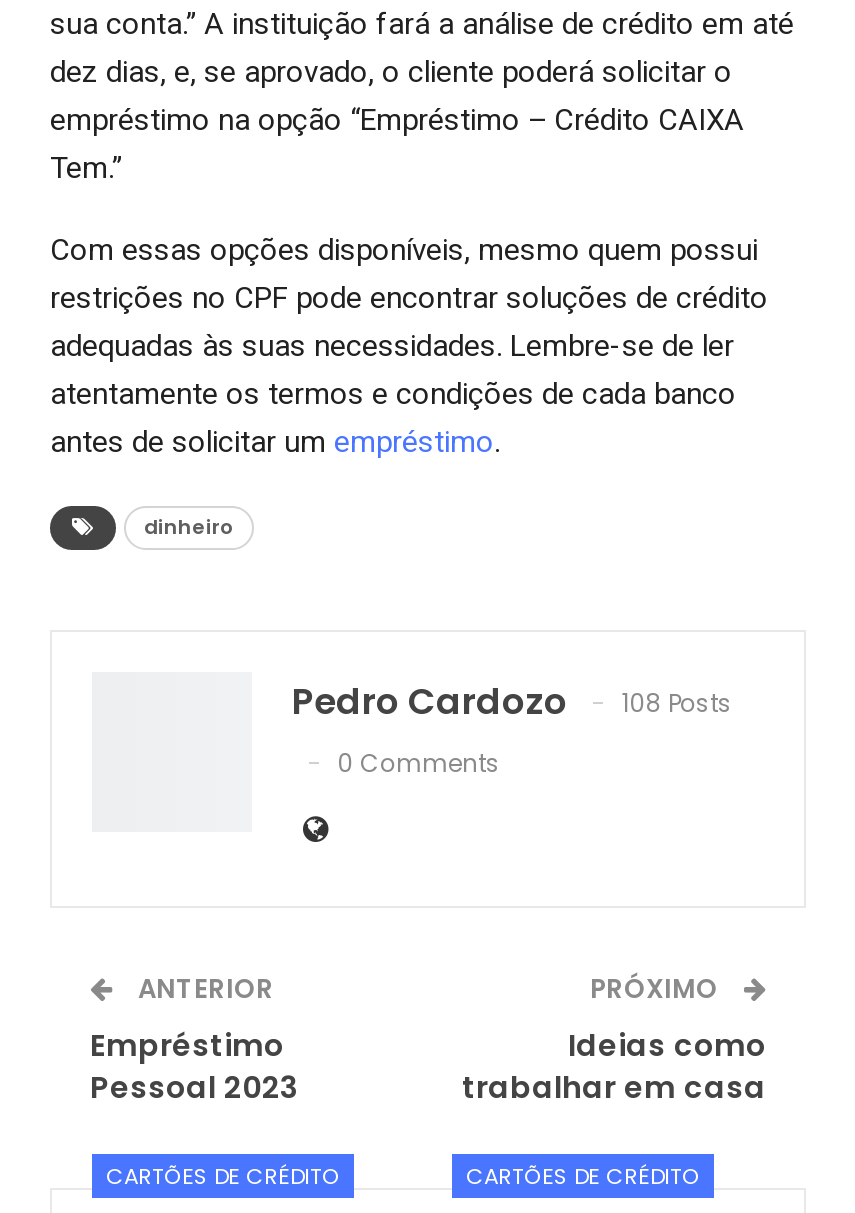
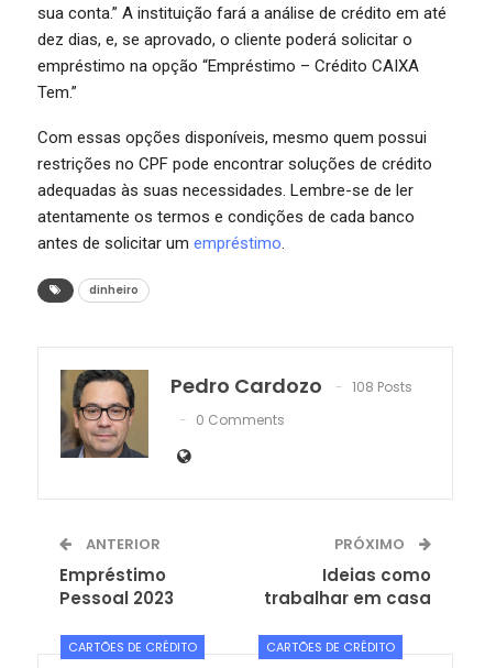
+ [image]
